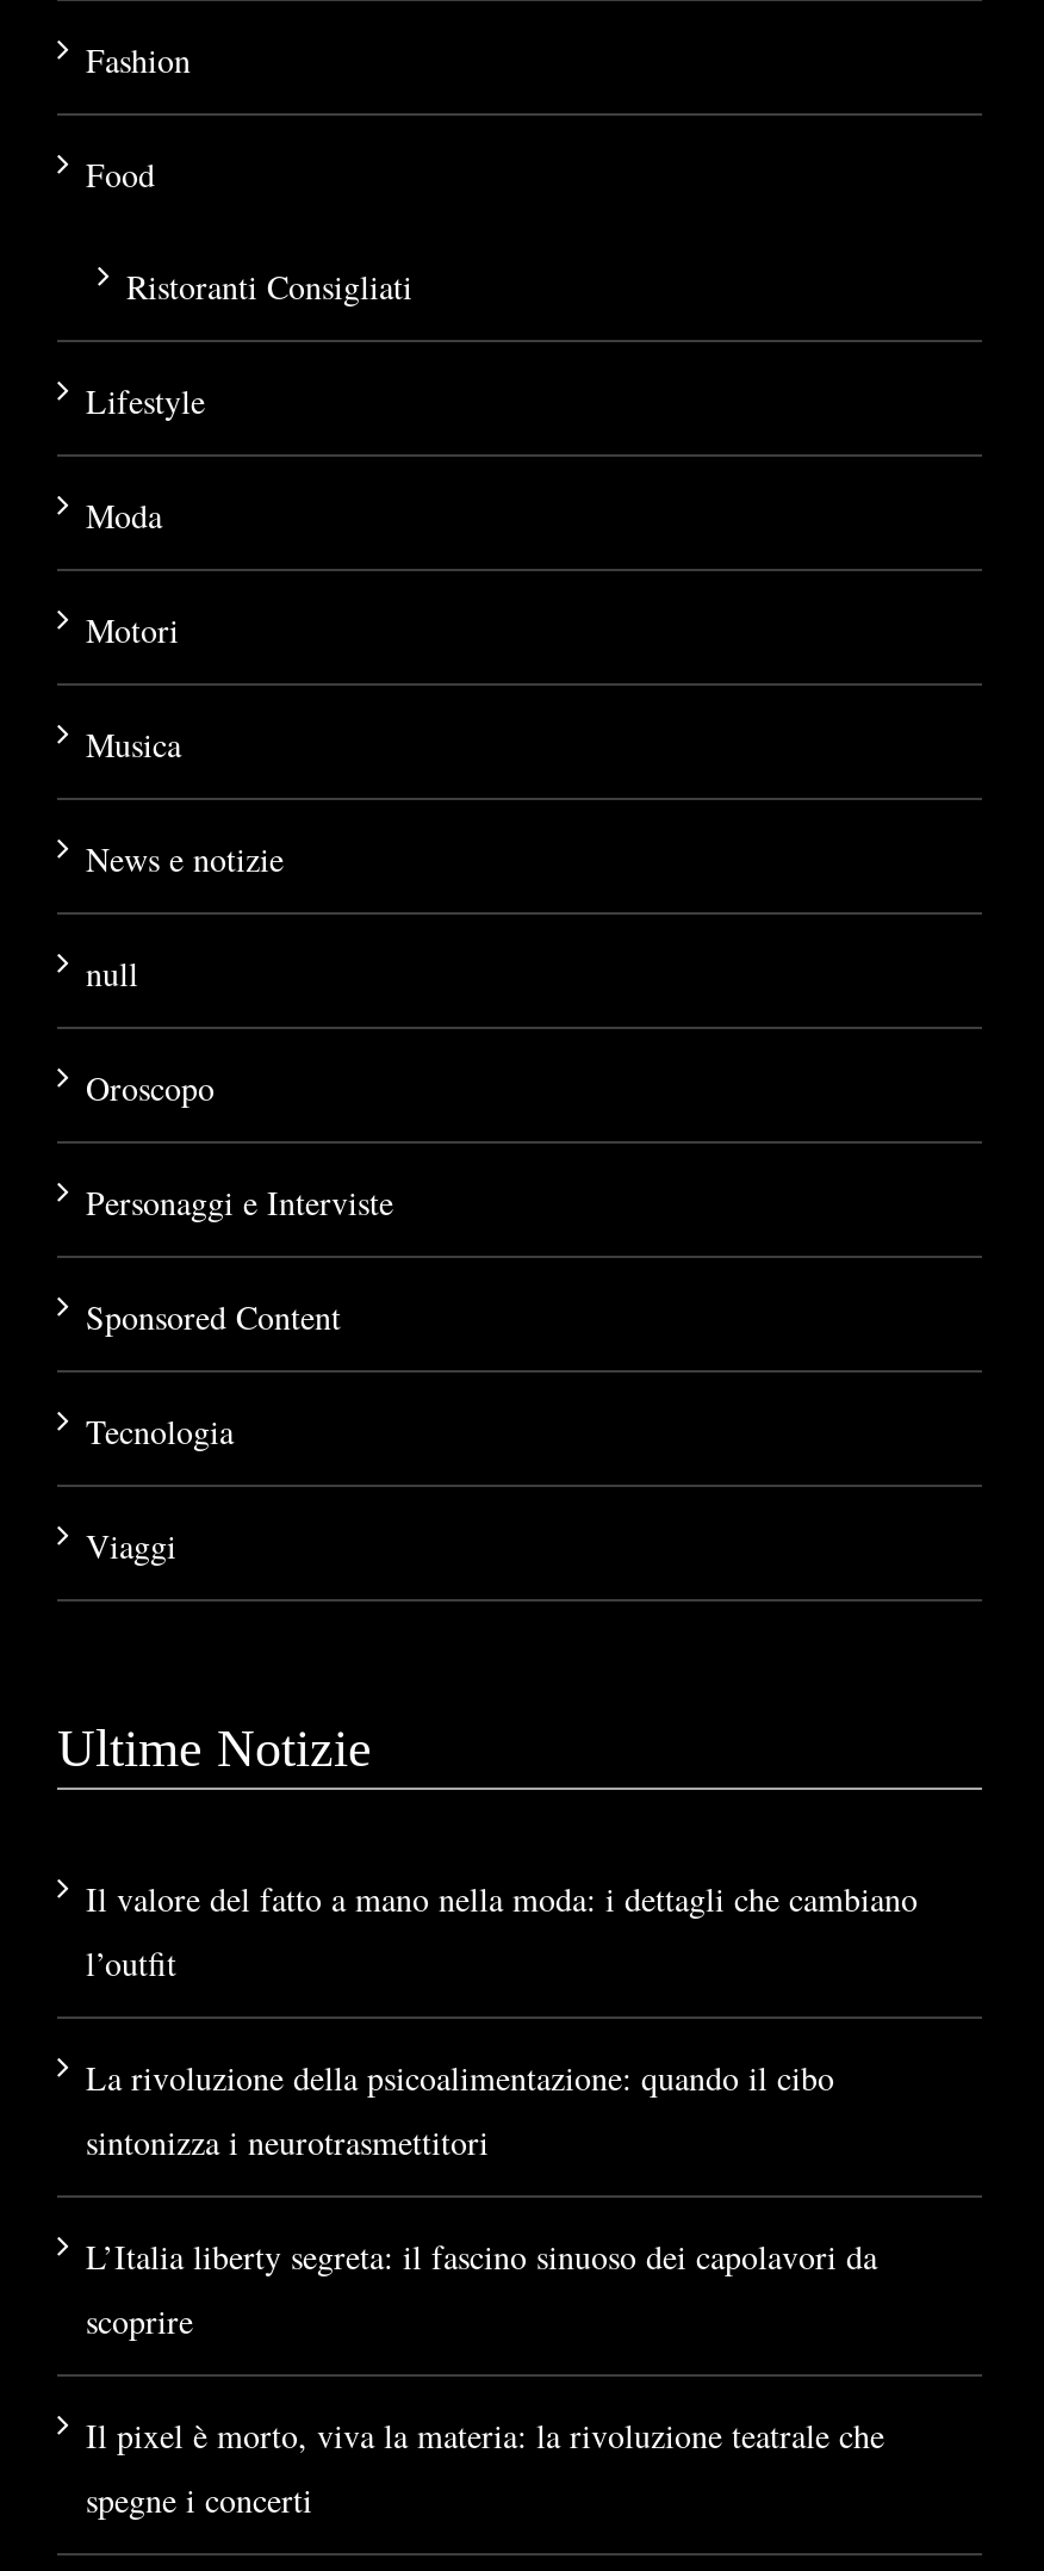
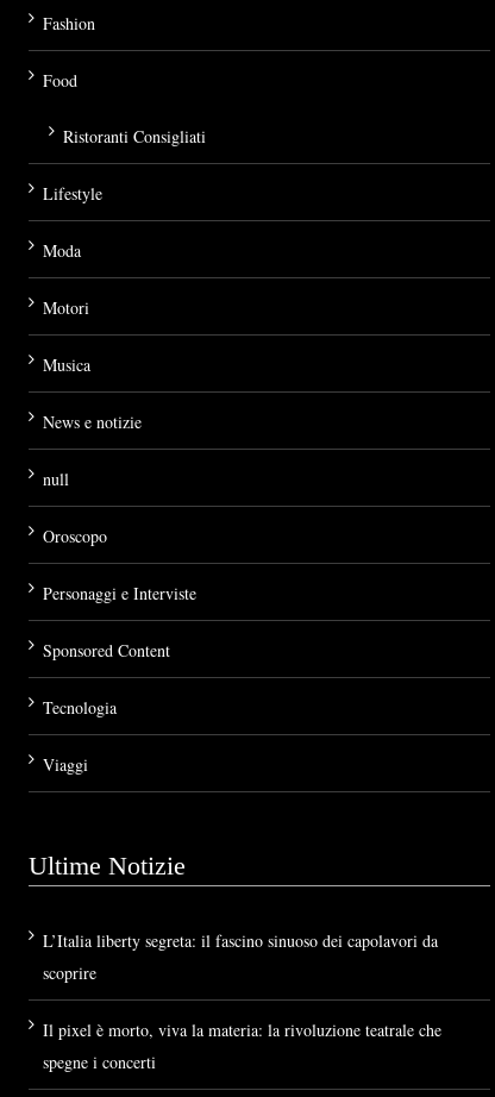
- Il valore del fatto a mano nella moda: i dettagli che cambiano
- l’outfit
- La rivoluzione della psicoalimentazione: quando il cibo
- sintonizza i neurotrasmettitori
